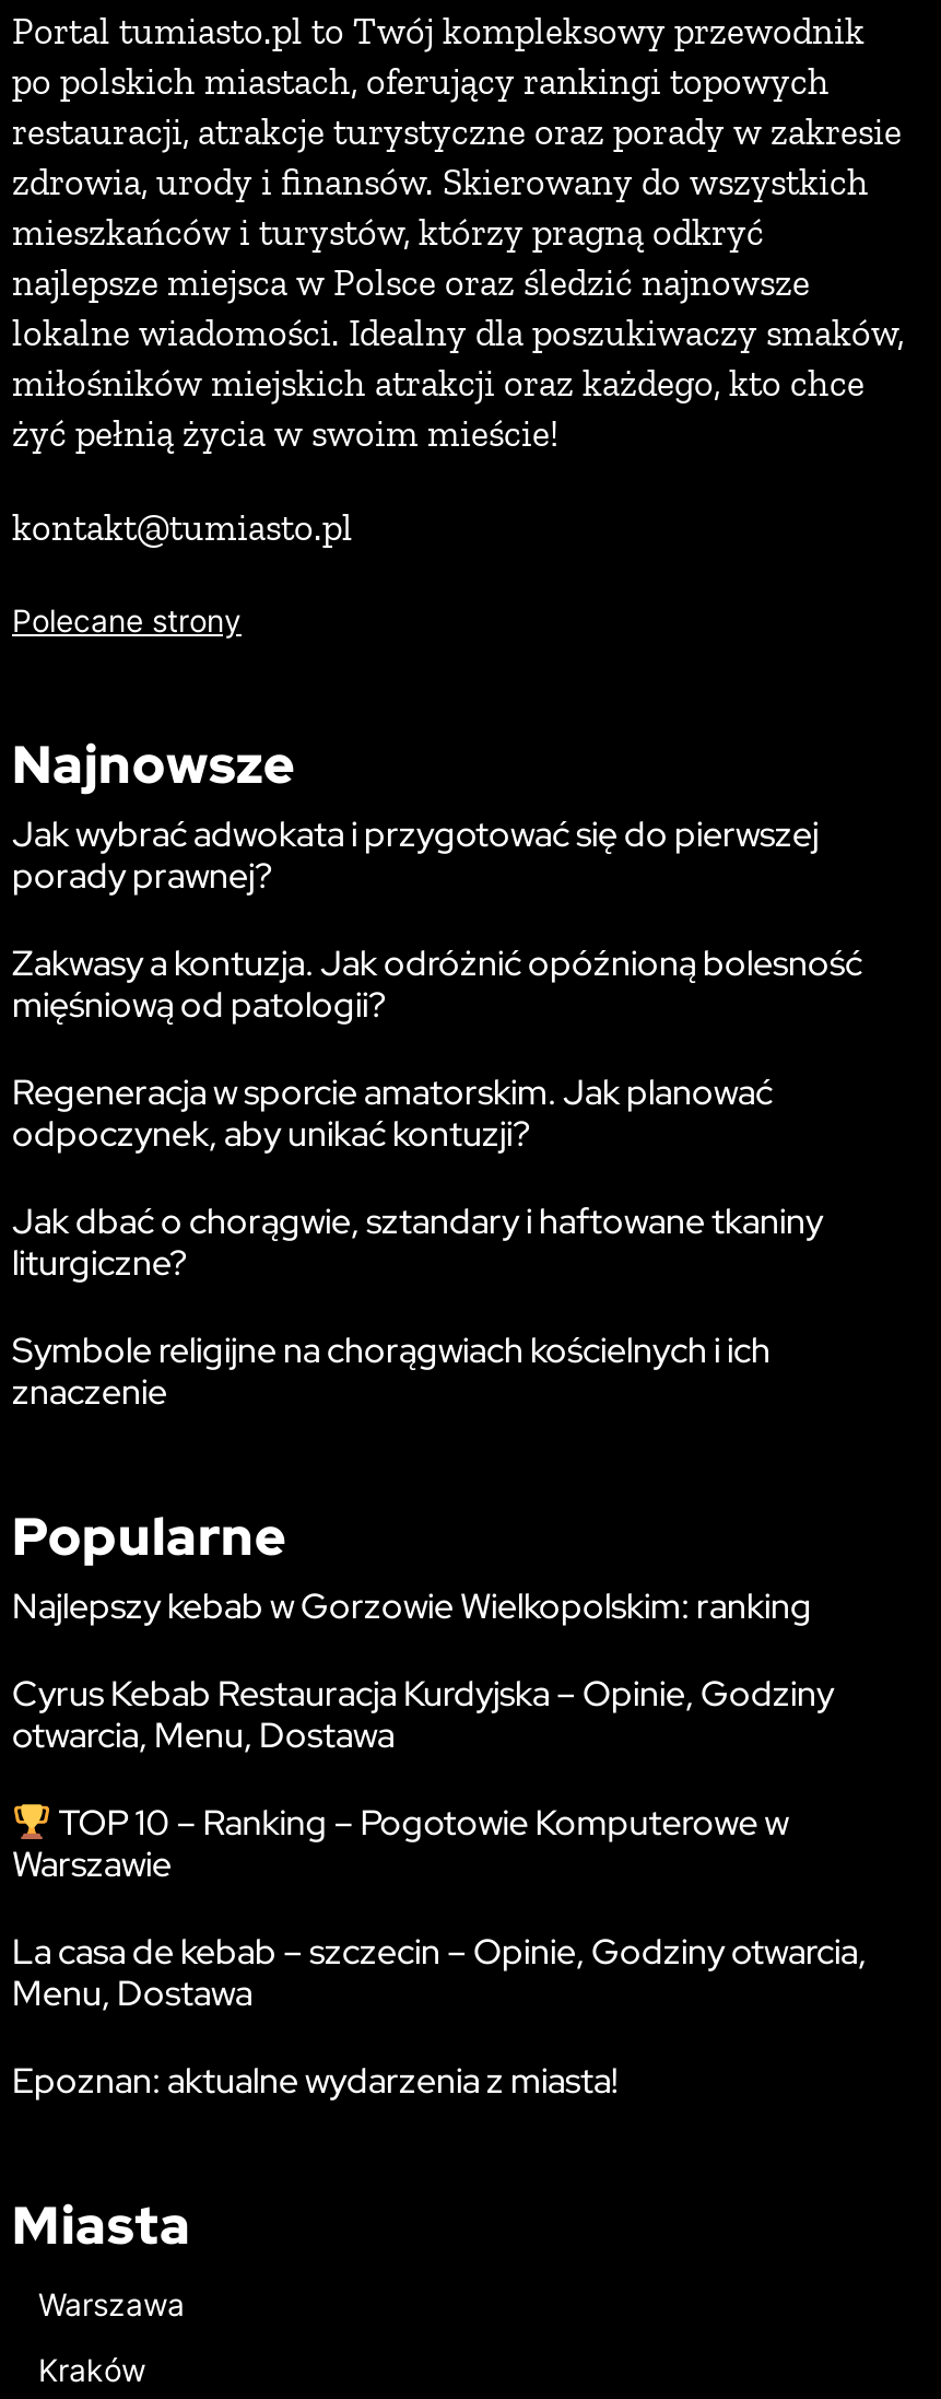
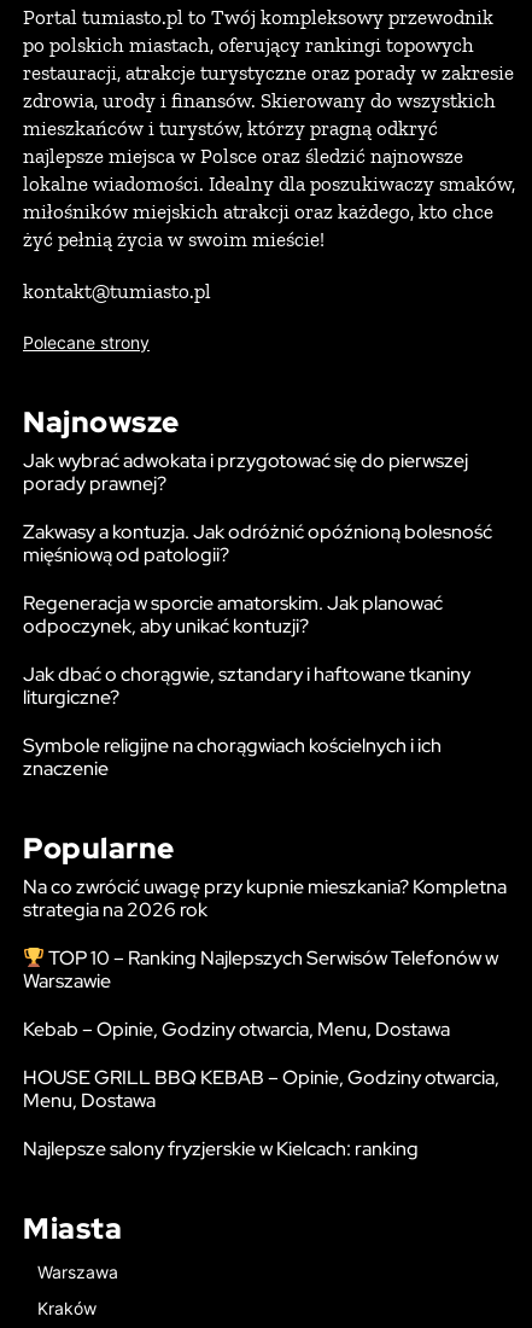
- Najlepszy kebab w Gorzowie Wielkopolskim: ranking
- Cyrus Kebab Restauracja Kurdyjska – Opinie, Godziny
- otwarcia, Menu, Dostawa
- TOP 10 – Ranking – Pogotowie Komputerowe w
+ Na co zwrócić uwagę przy kupnie mieszkania? Kompletna
+ strategia na 2026 rok
+ TOP 10 – Ranking Najlepszych Serwisów Telefonów w

moved up: Warszawie

- La casa de kebab – szczecin – Opinie, Godziny otwarcia,
+ Kebab – Opinie, Godziny otwarcia, Menu, Dostawa
+ HOUSE GRILL BBQ KEBAB – Opinie, Godziny otwarcia,

- Epoznan: aktualne wydarzenia z miasta!
+ Najlepsze salony fryzjerskie w Kielcach: ranking
